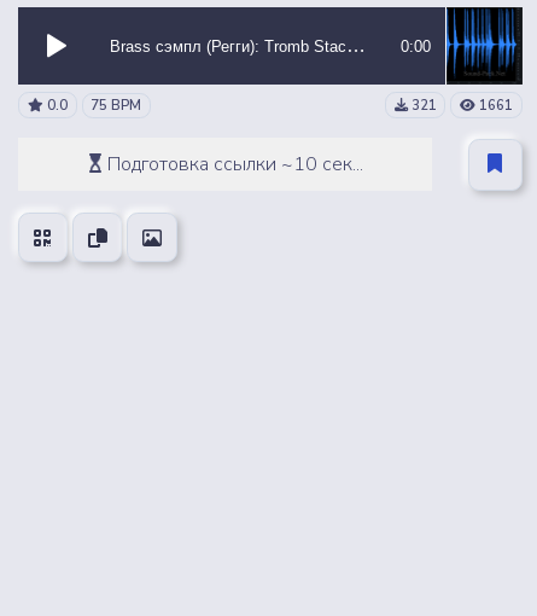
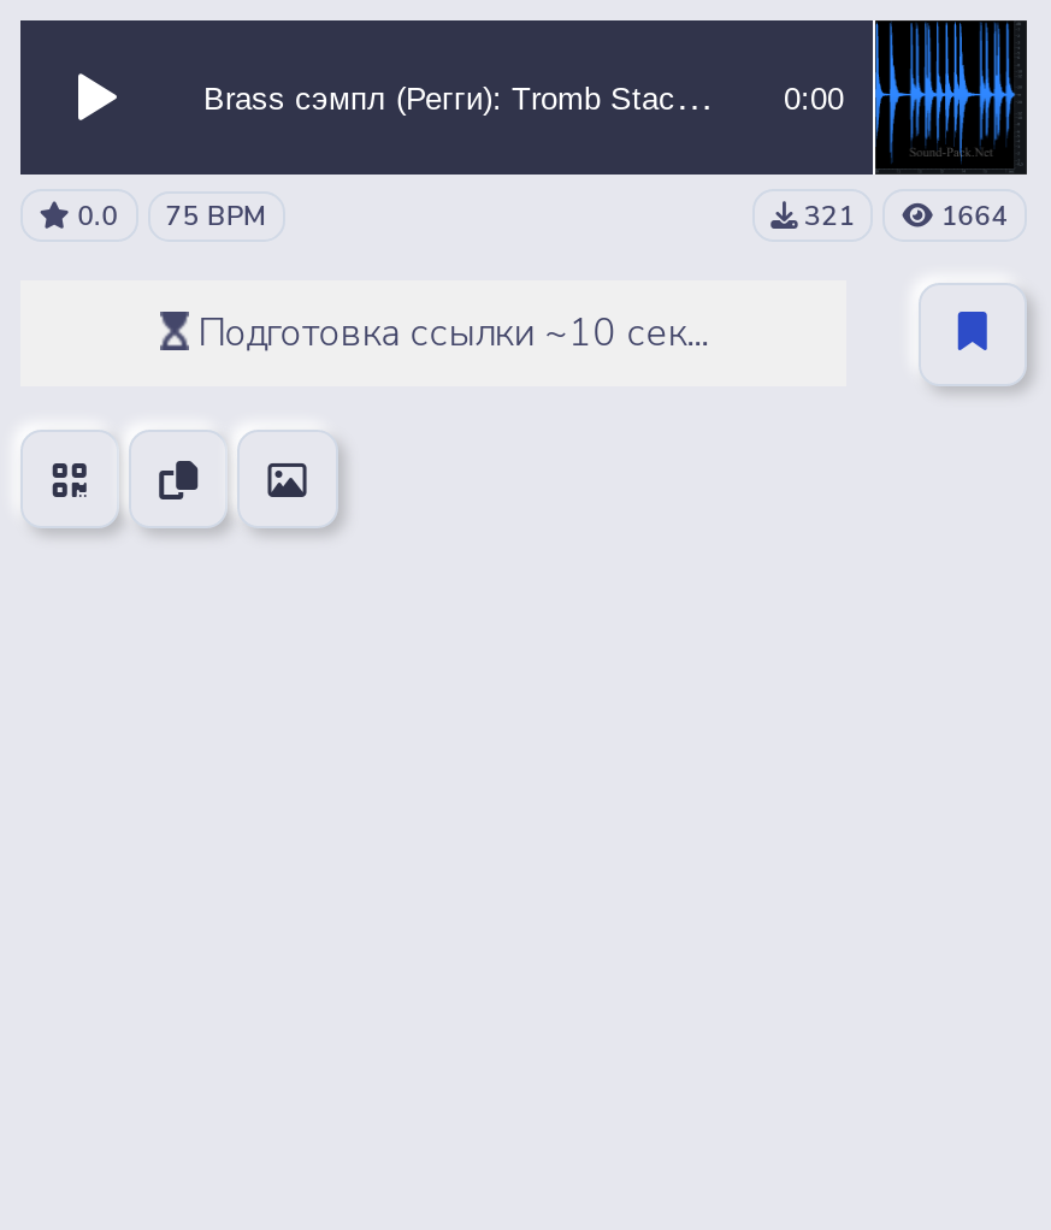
- 1661
+ 1664
